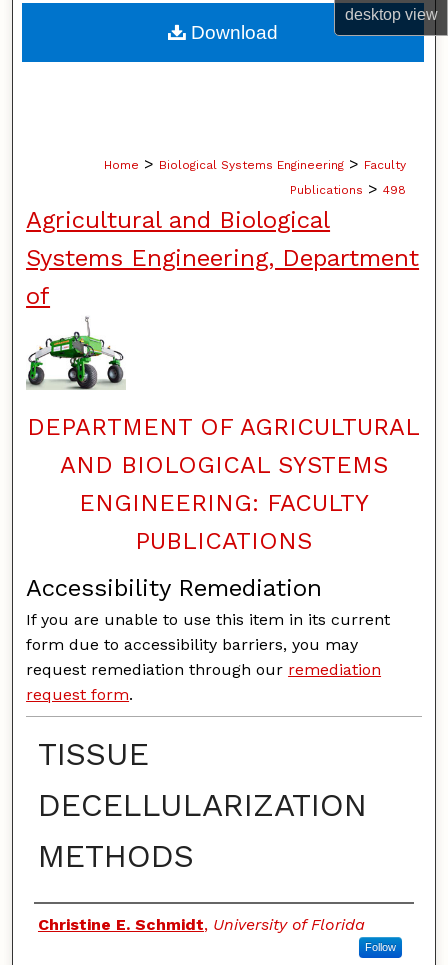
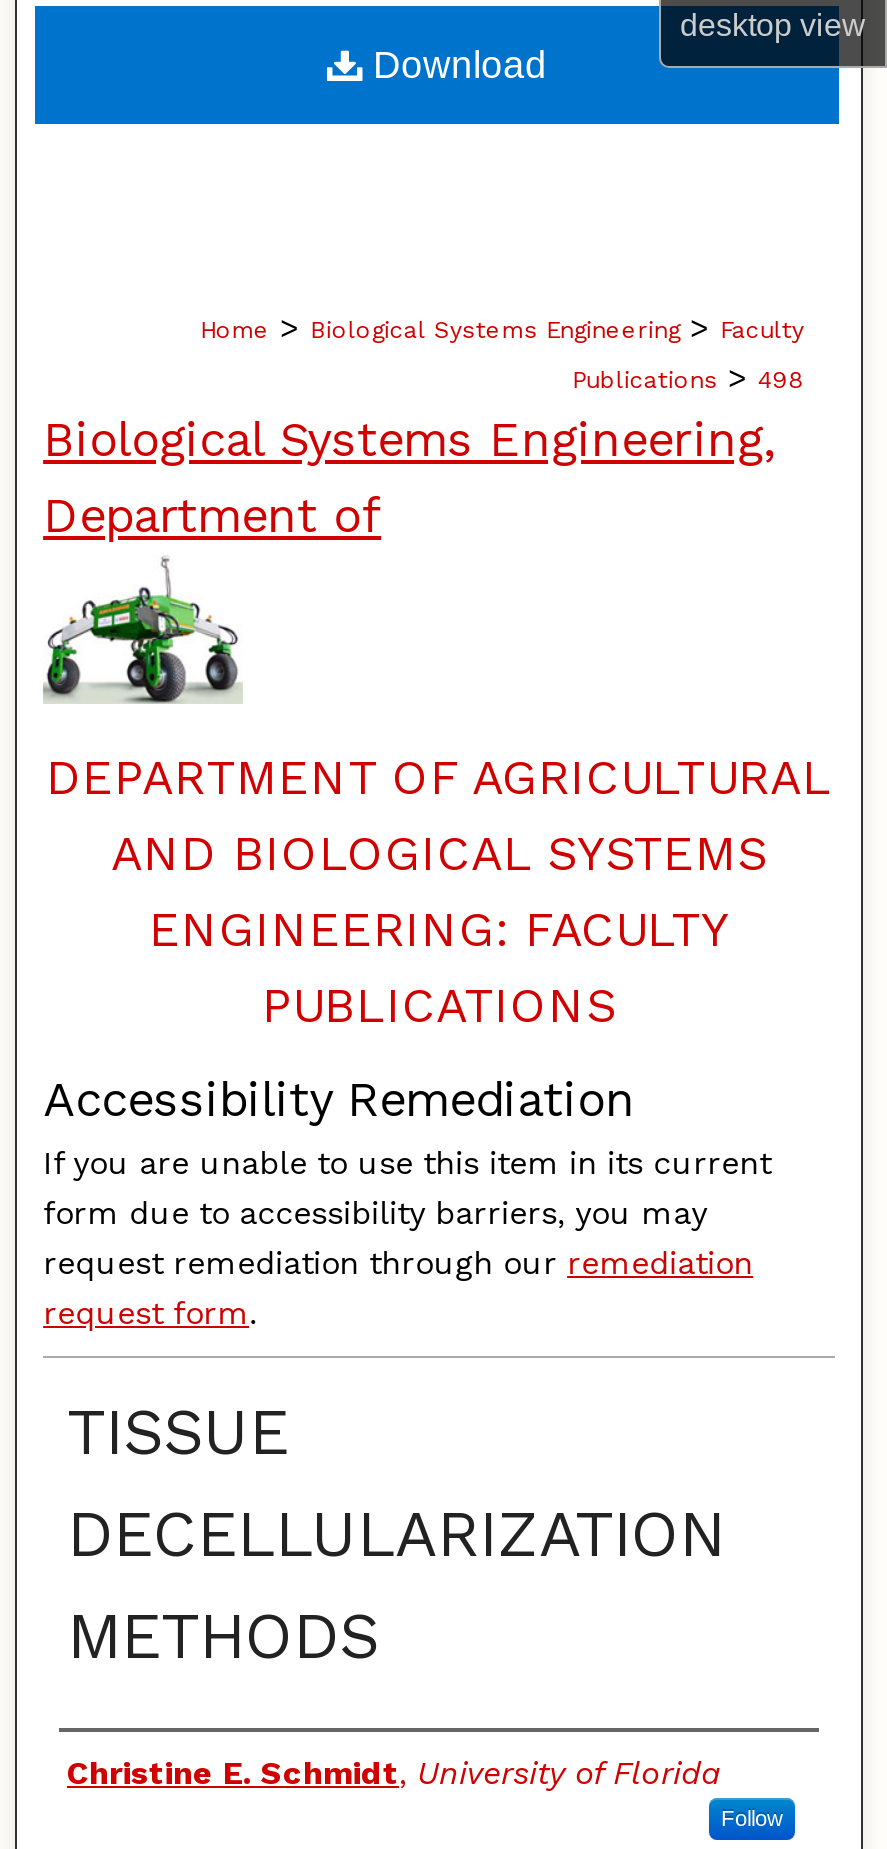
- Agricultural and Biological
- Systems Engineering, Department
- of
+ Biological Systems Engineering,
+ Department of
